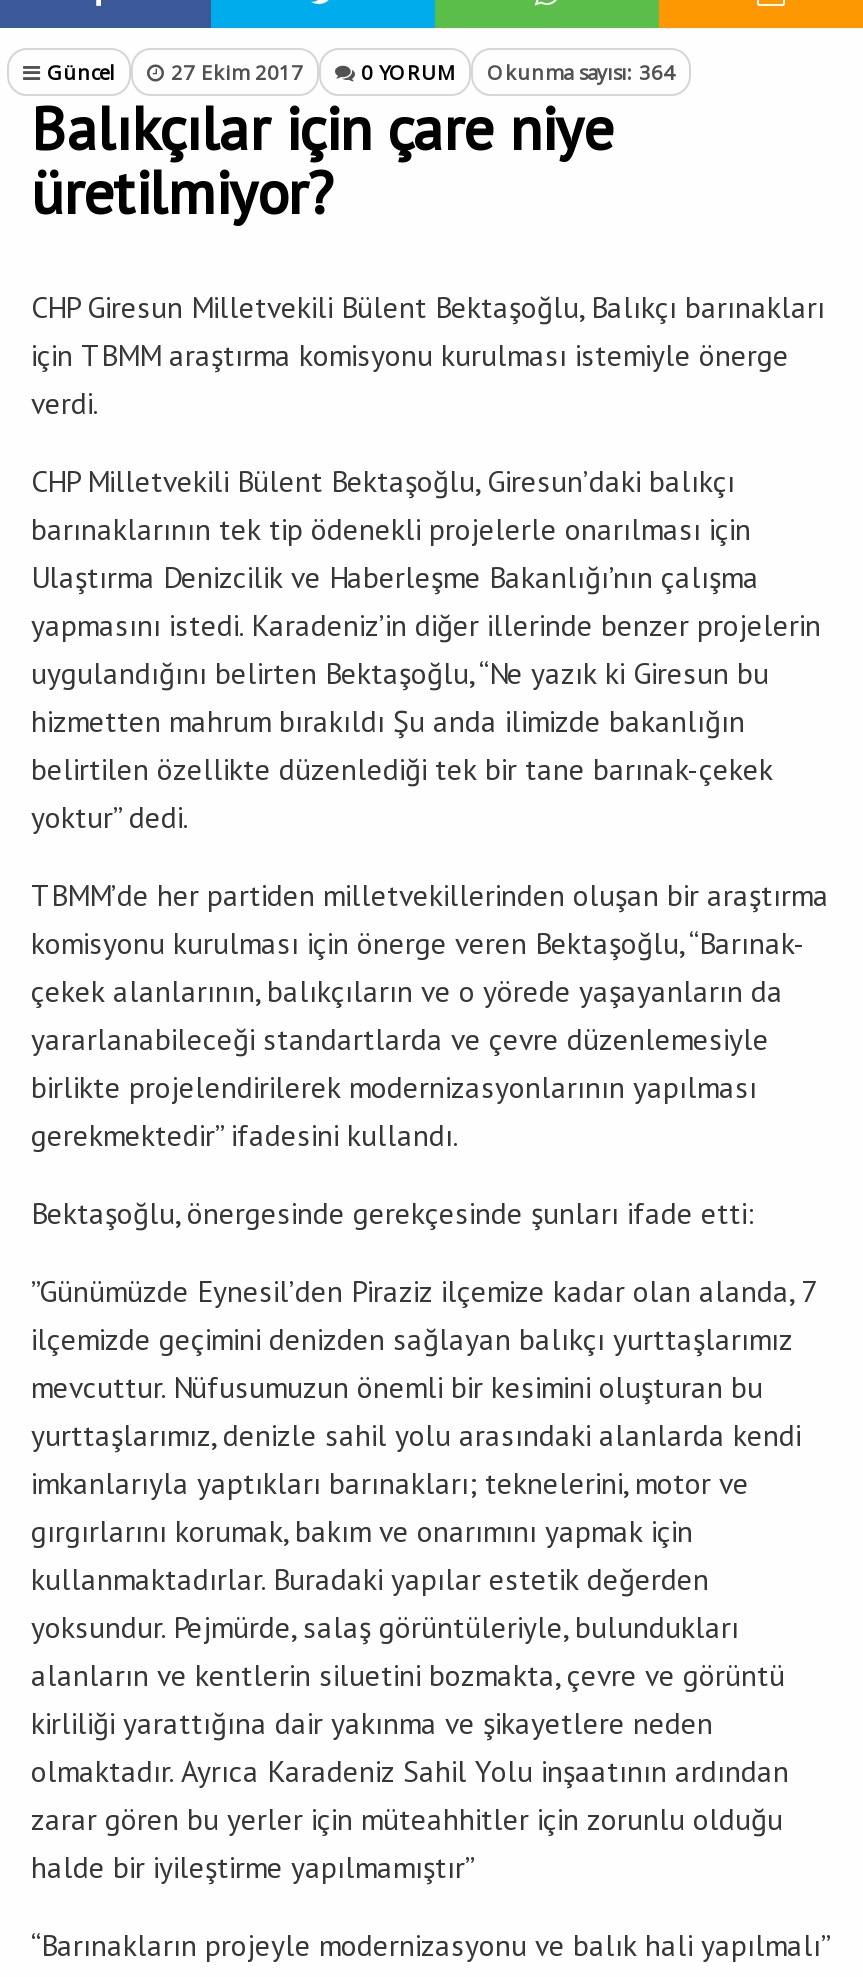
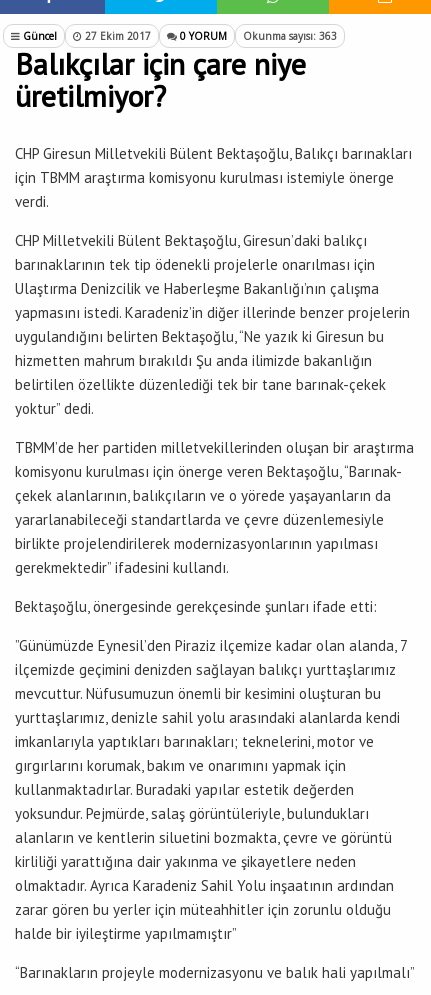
- Okunma sayısı: 364
+ Okunma sayısı: 363
